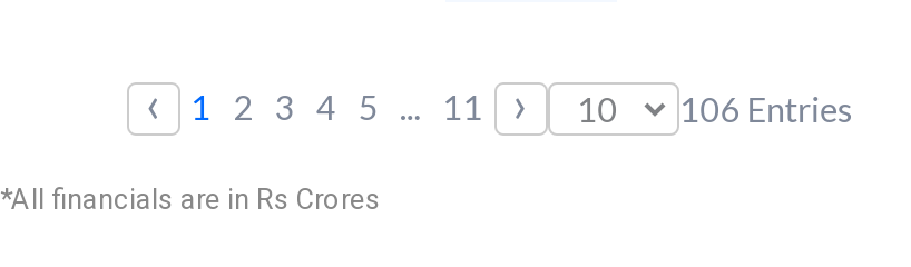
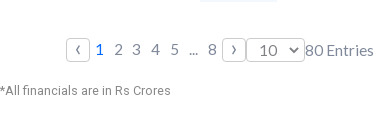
- 1 2 3 4 5 ... 11
+ 1 2 3 4 5 ... 8

- 106 Entries
+ 80 Entries
